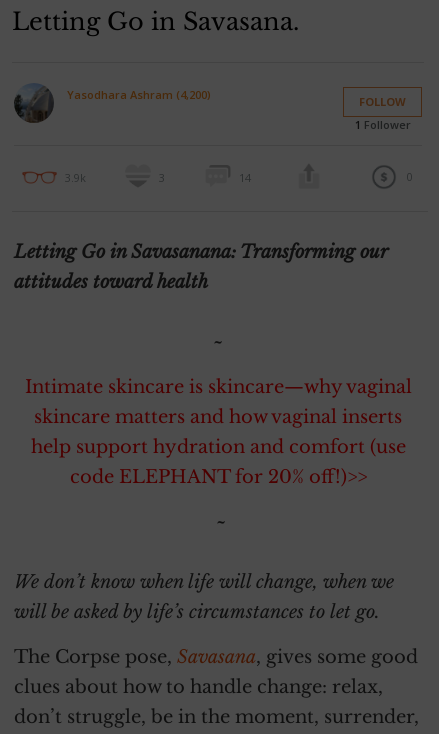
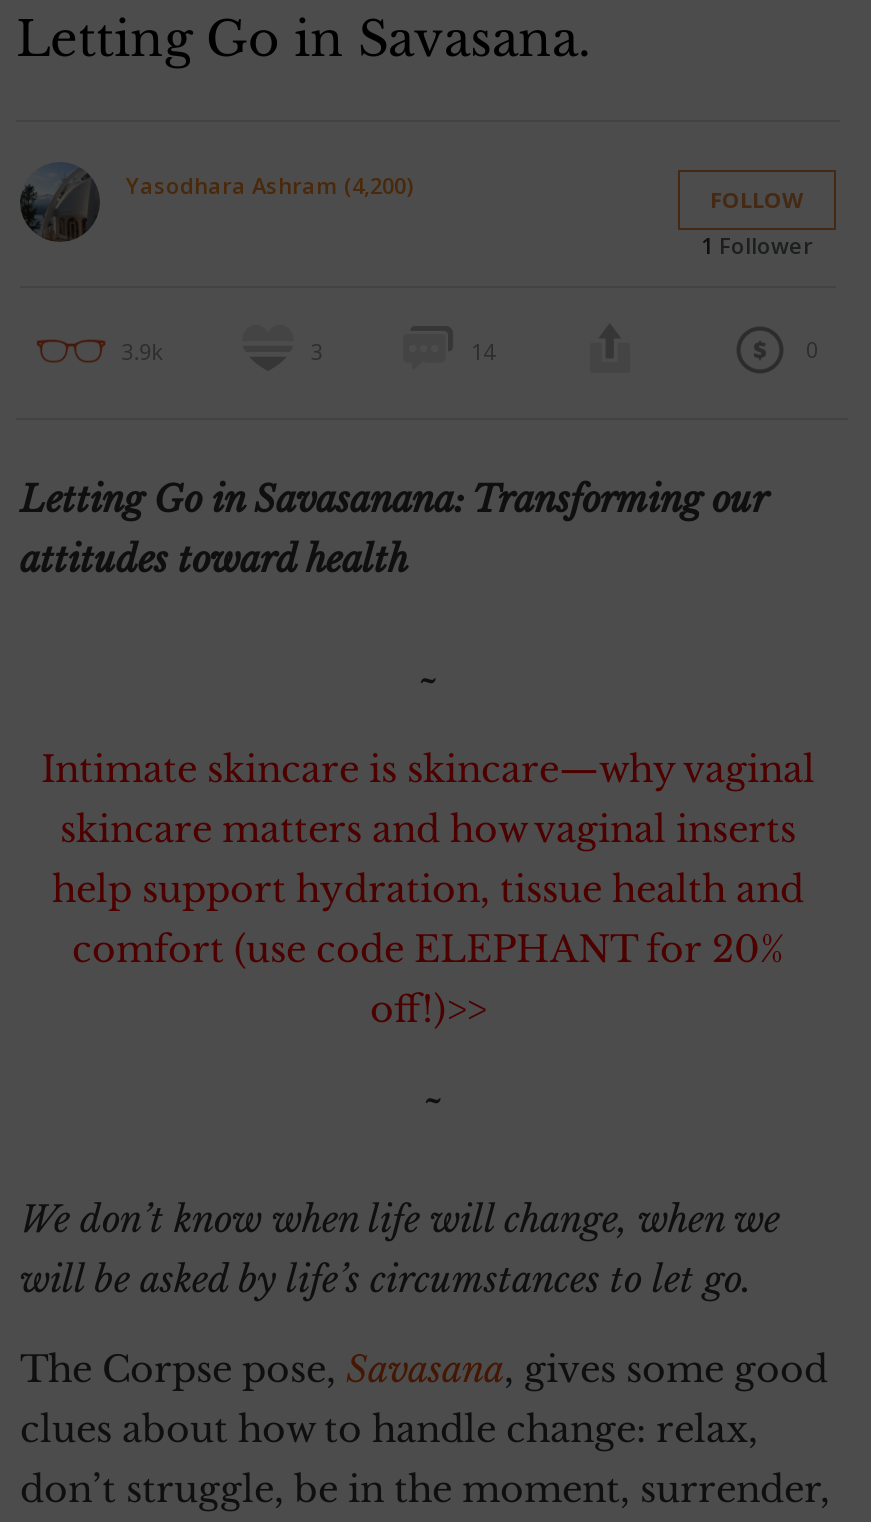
- help support hydration and comfort (use
- code ELEPHANT for 20% off!)>>
+ help support hydration, tissue health and
+ comfort (use code ELEPHANT for 20%
+ off!)>>
